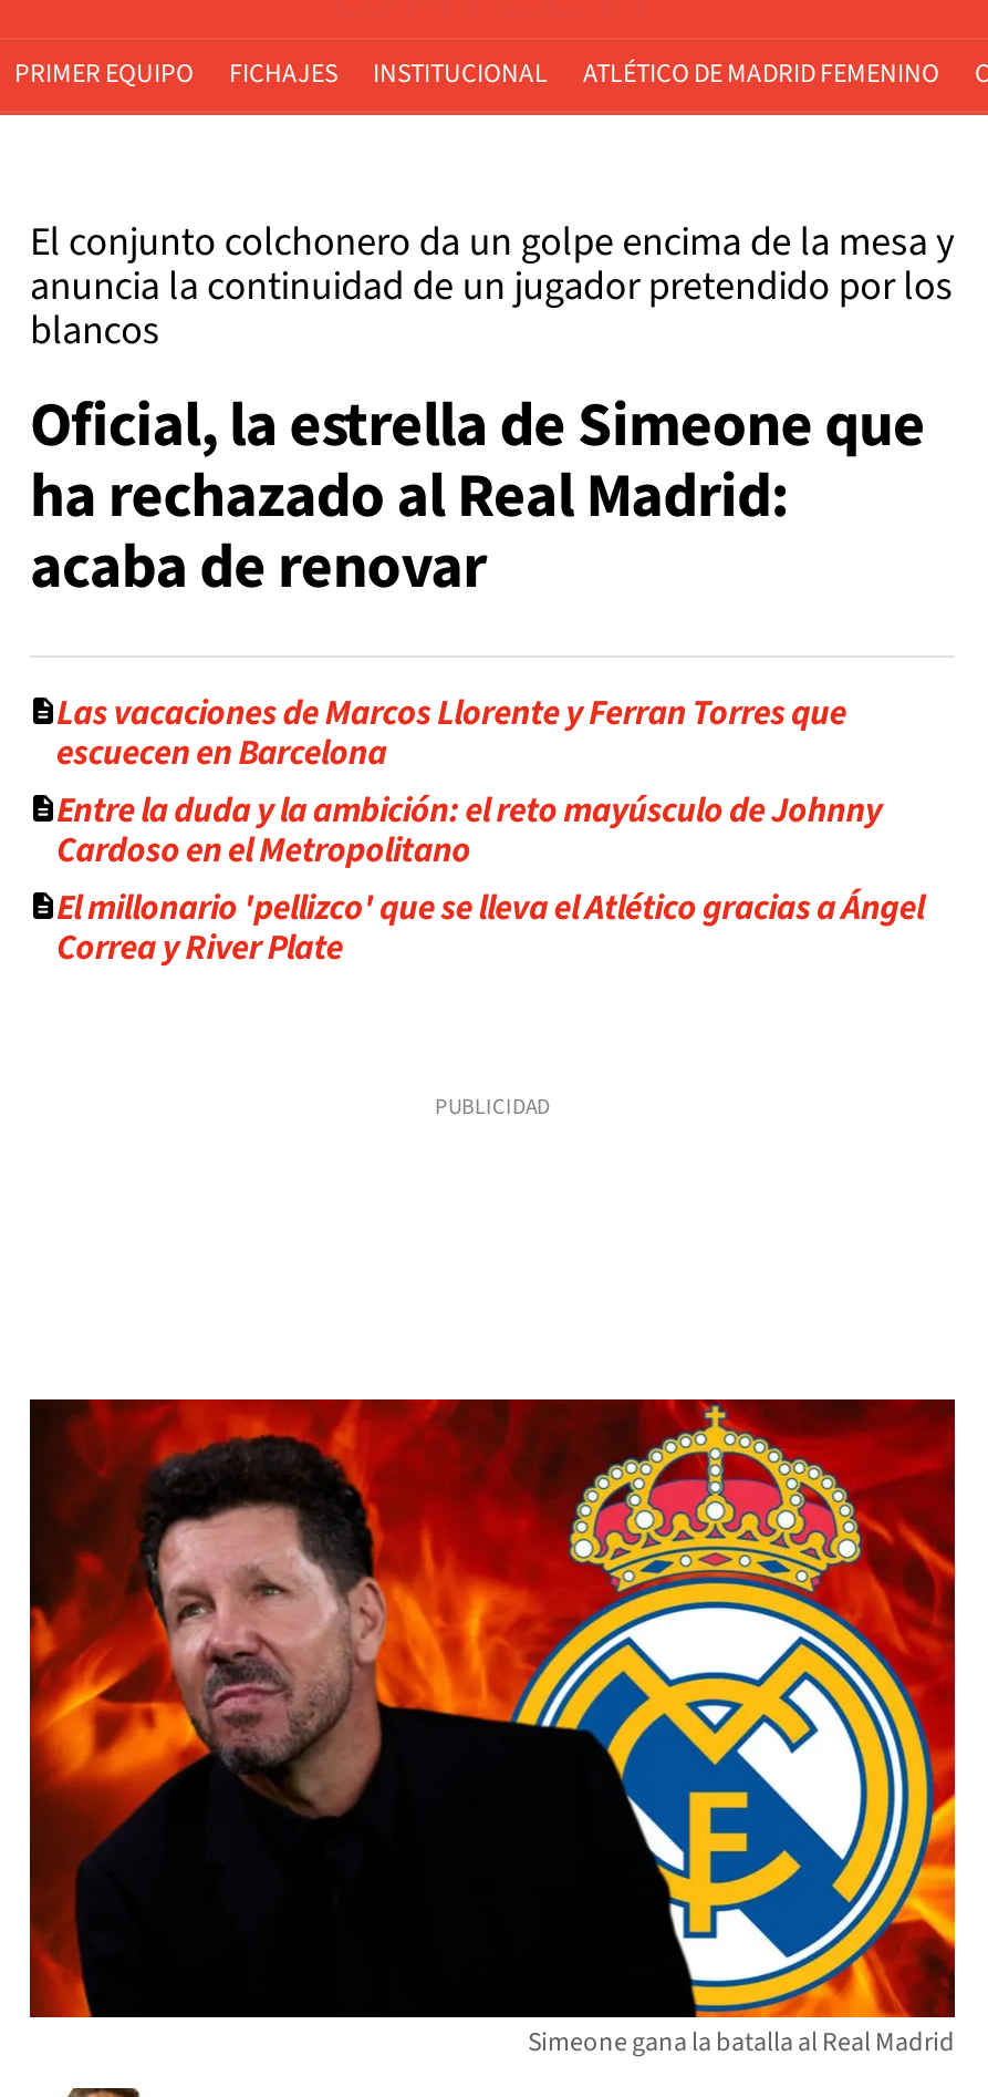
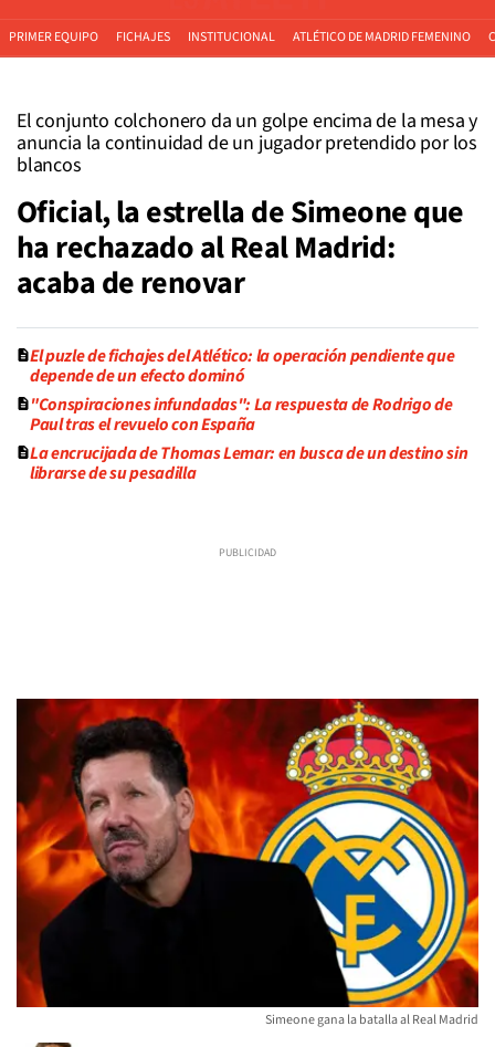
- Las vacaciones de Marcos Llorente y Ferran Torres que
- escuecen en Barcelona
- Entre la duda y la ambición: el reto mayúsculo de Johnny
- Cardoso en el Metropolitano
- El millonario 'pellizco' que se lleva el Atlético gracias a Ángel
- Correa y River Plate
+ El puzle de fichajes del Atlético: la operación pendiente que
+ depende de un efecto dominó
+ "Conspiraciones infundadas": La respuesta de Rodrigo de
+ Paul tras el revuelo con España
+ La encrucijada de Thomas Lemar: en busca de un destino sin
+ librarse de su pesadilla
